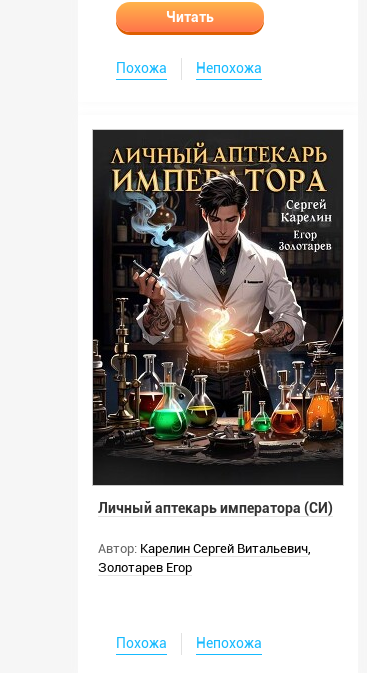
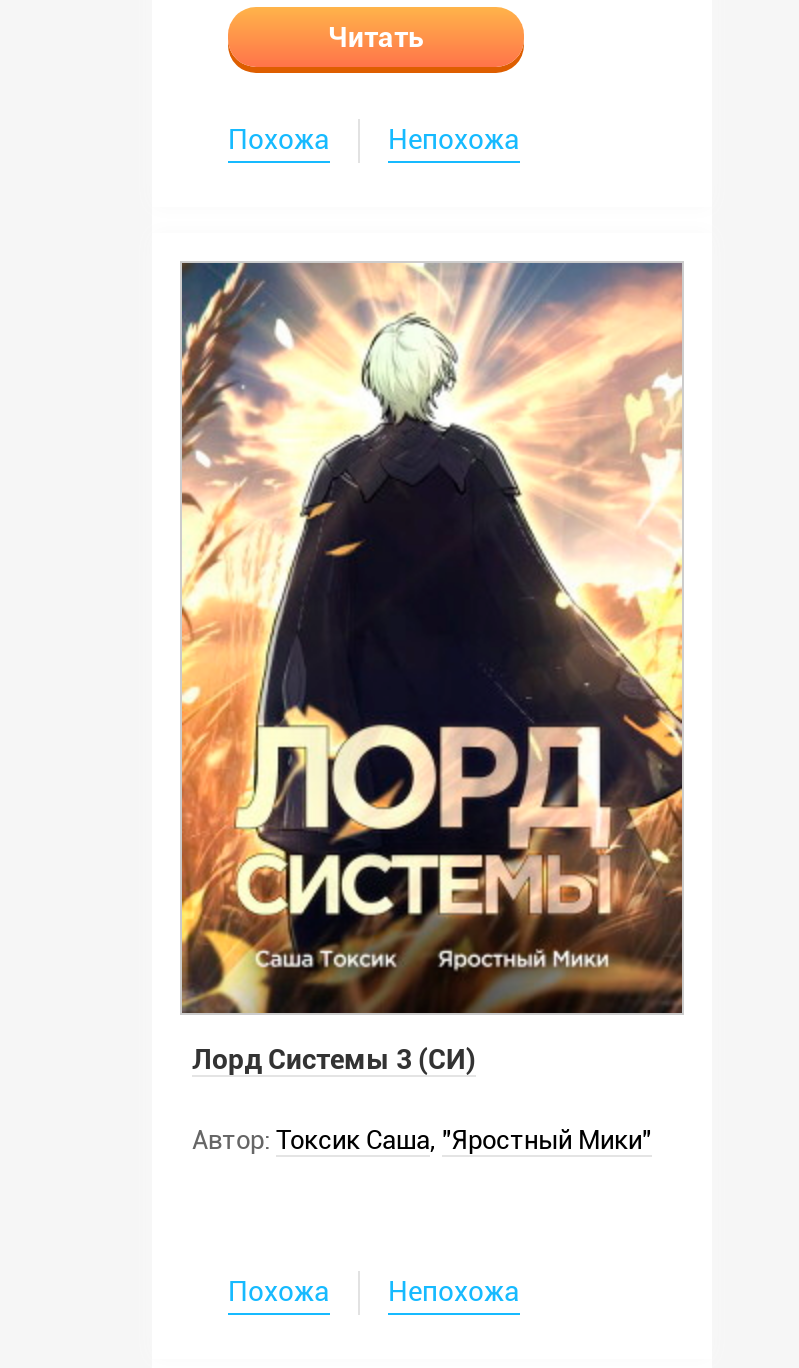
- [image]
- Личный аптекарь императора (СИ)
+ [image]
+ Лорд Системы 3 (СИ)

- Автор: Карелин Сергей Витальевич,
- Золотарев Егор
+ Автор: Токсик Саша, "Яростный Мики"
